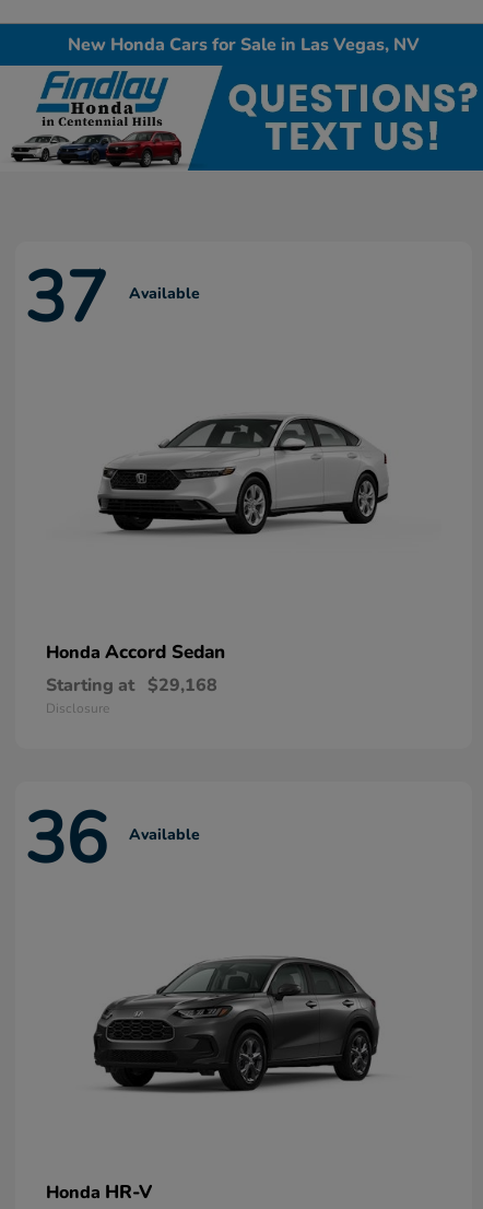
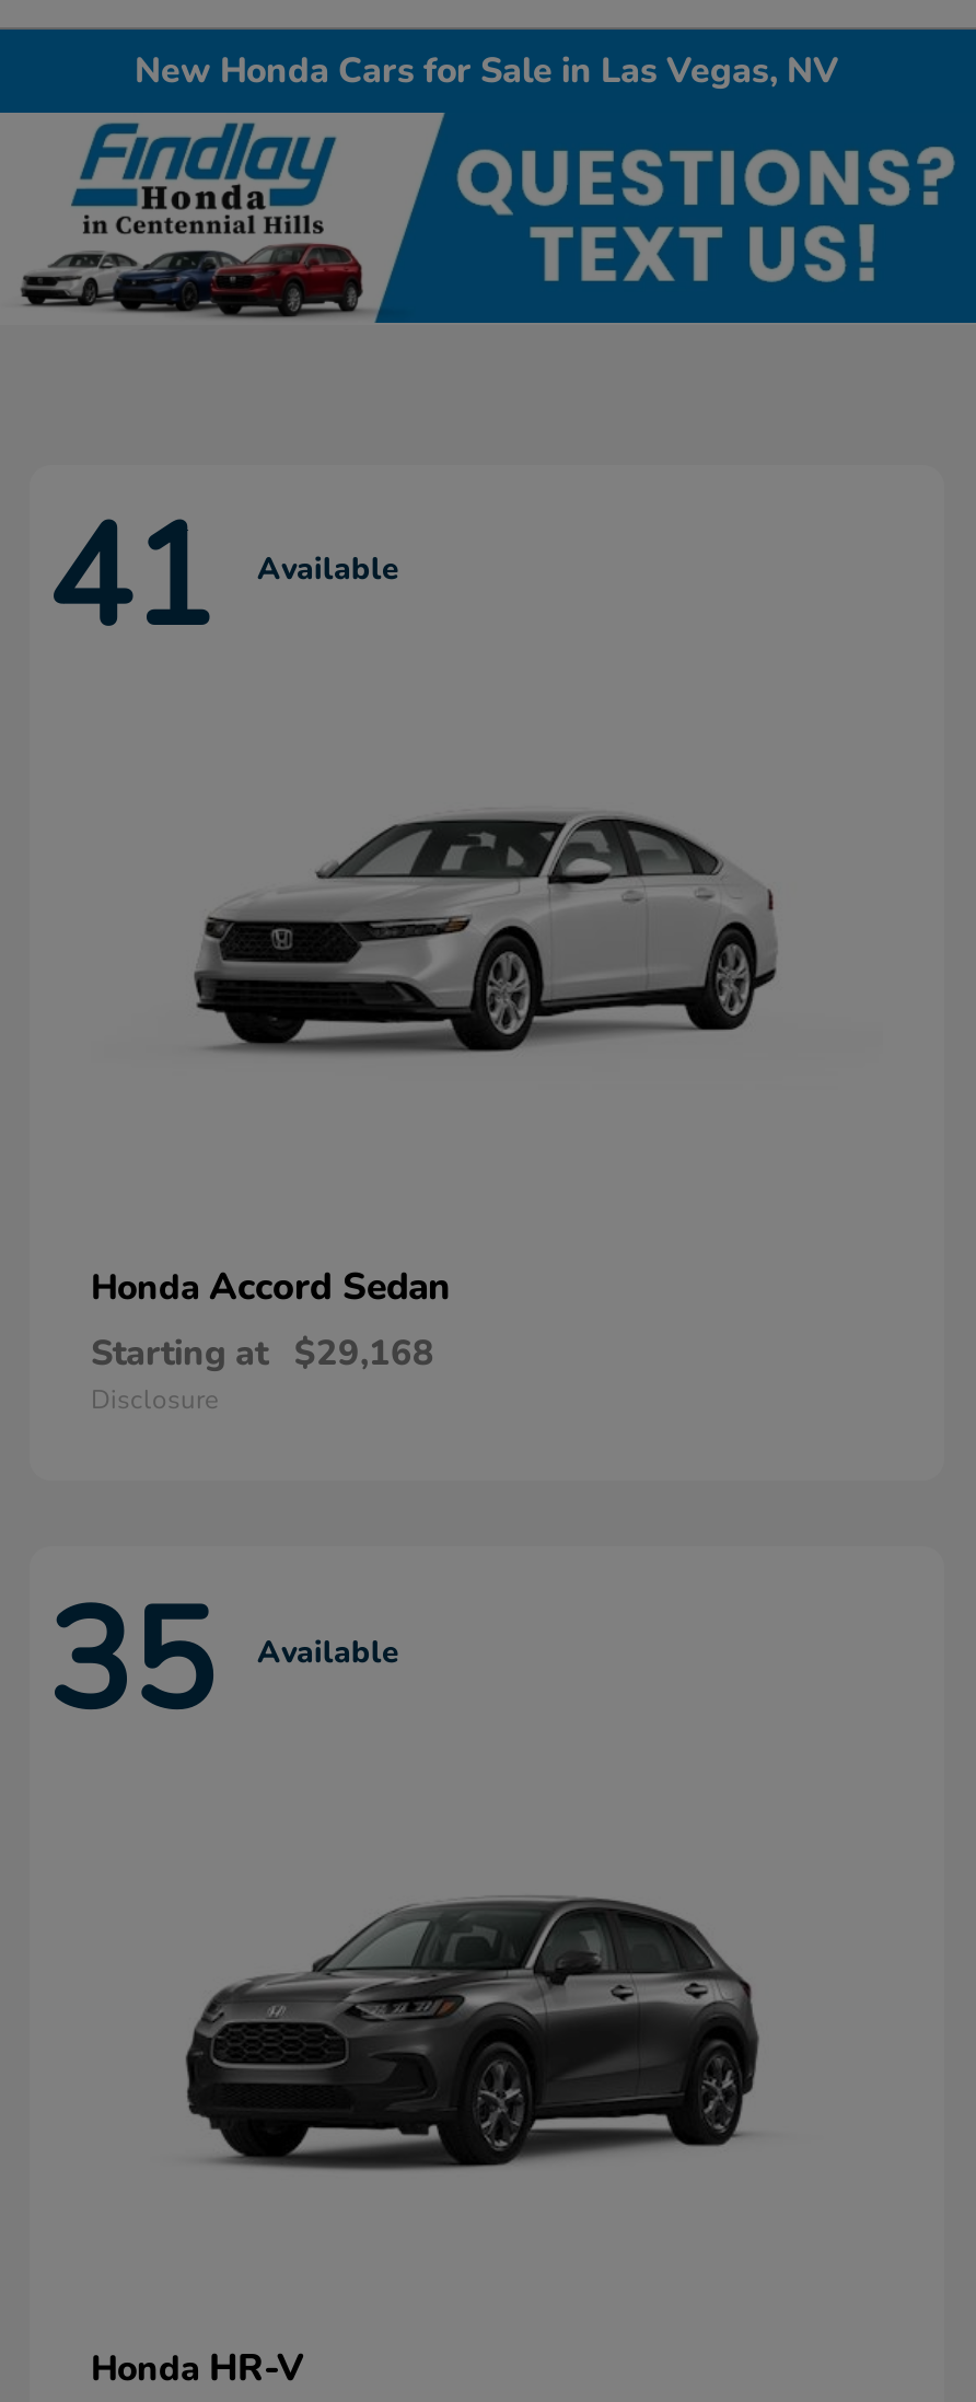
- 37 Available
+ 41 Available

- 36 Available
+ 35 Available
